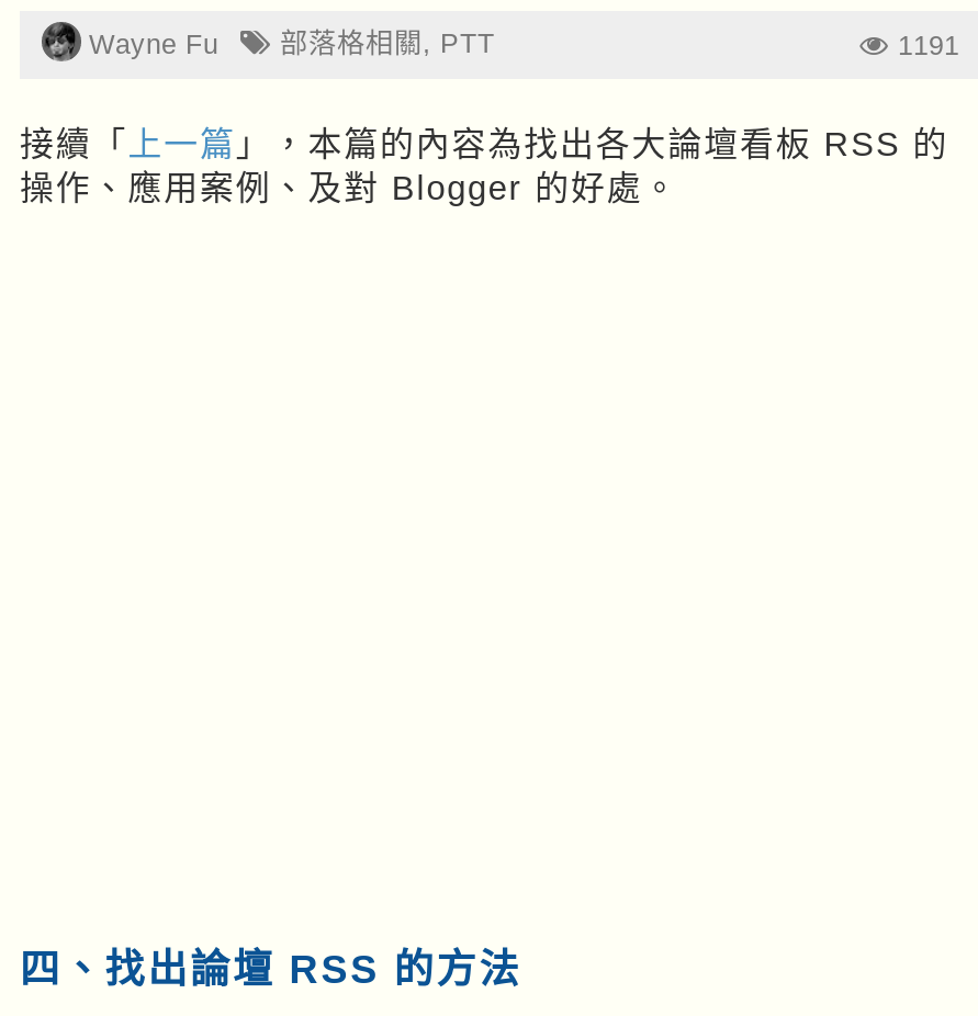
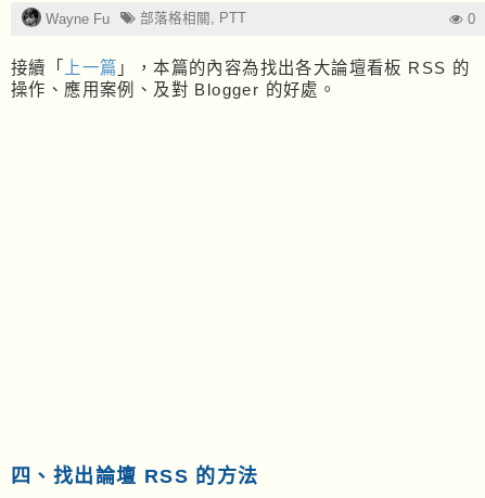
- 1191
+ 0
